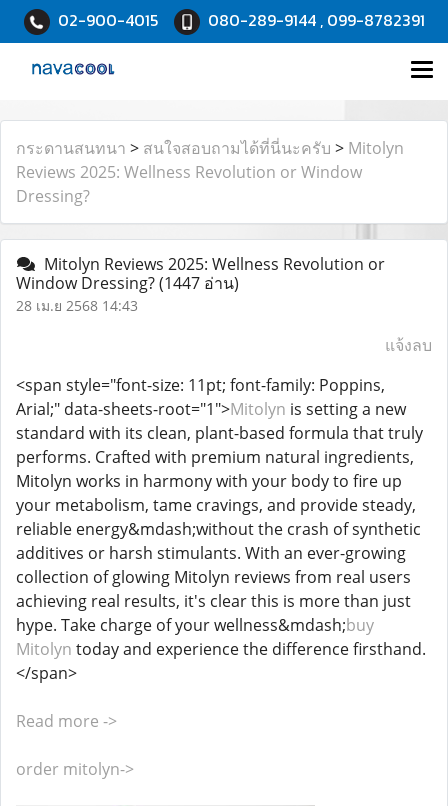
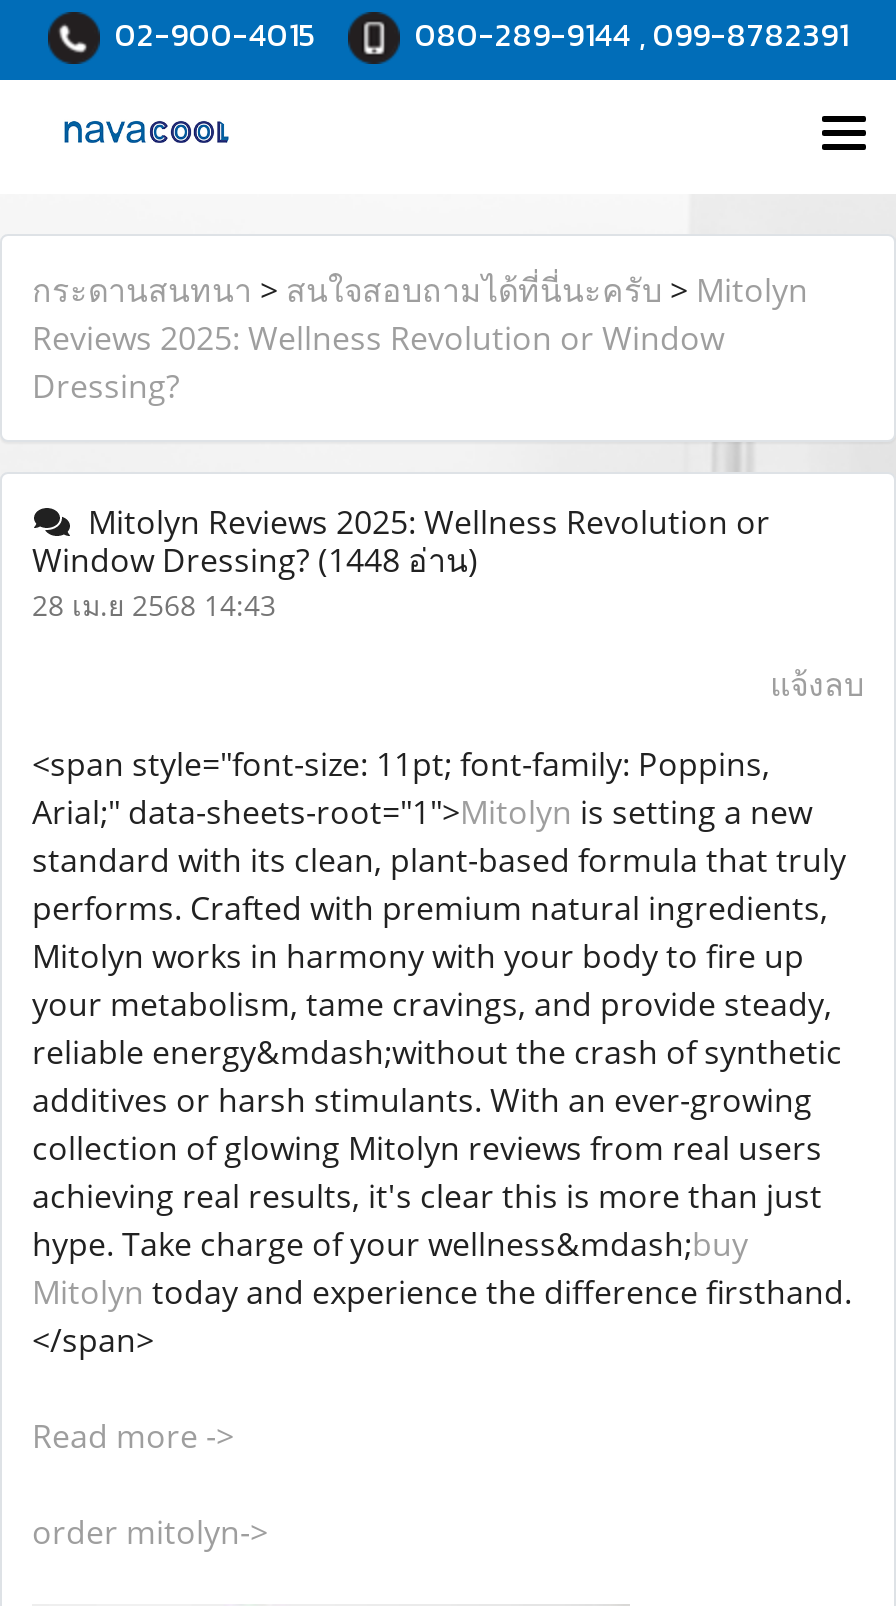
- Window Dressing? (1447 อ่าน)
+ Window Dressing? (1448 อ่าน)
